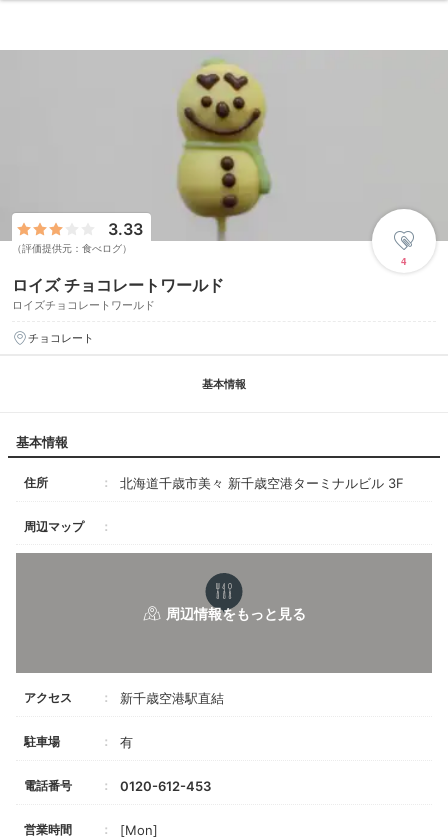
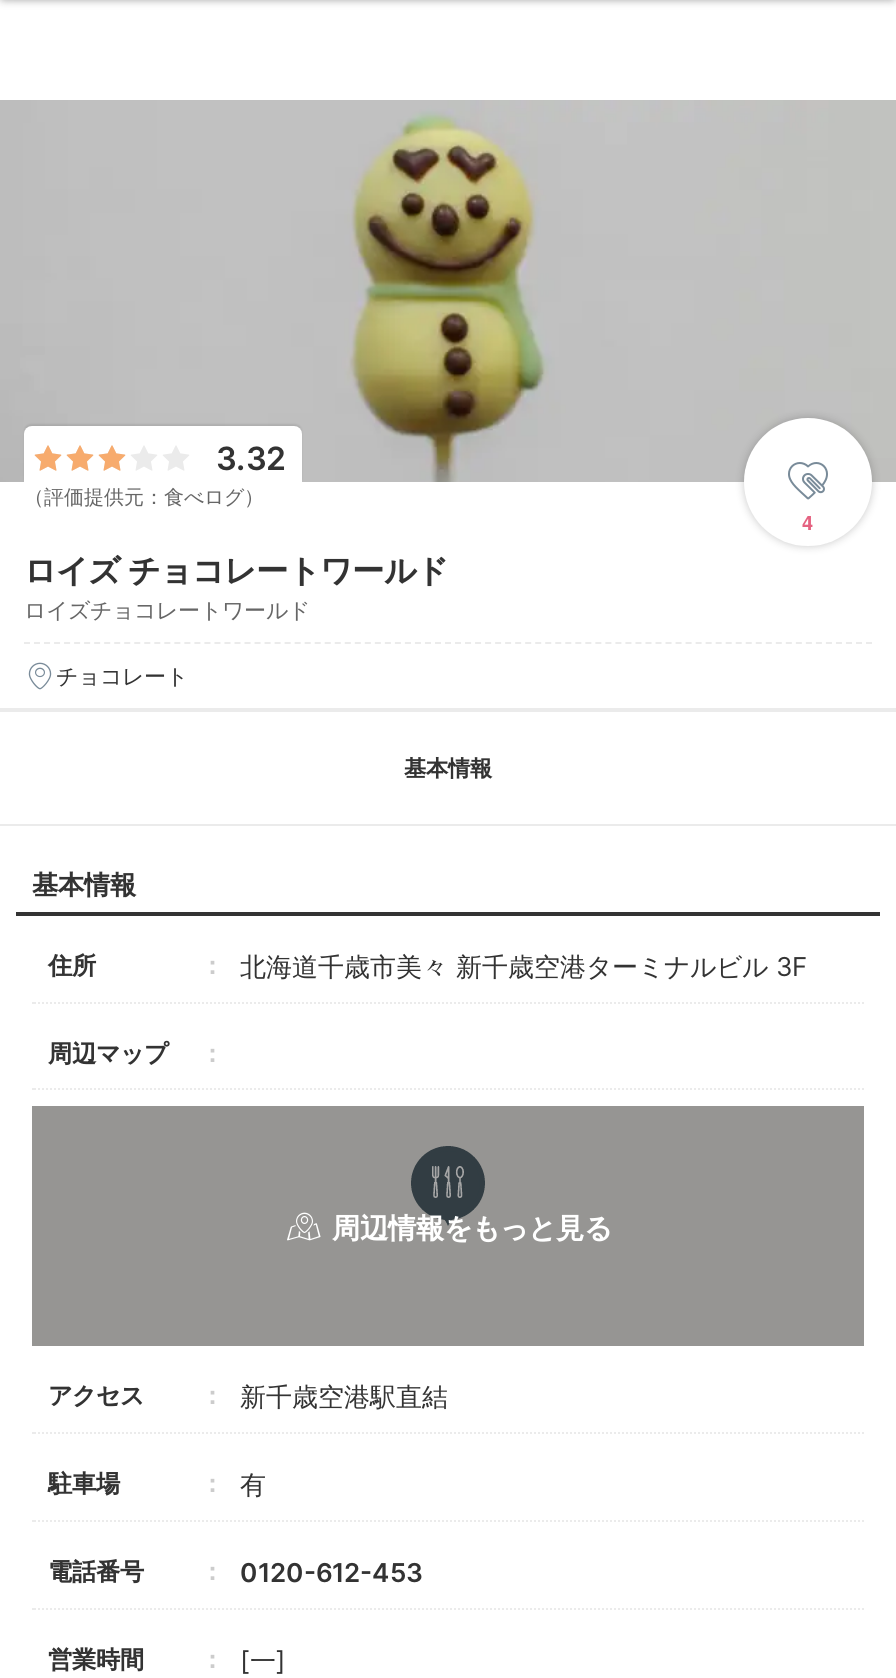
- 3.33
+ 3.32

- [Mon]
+ [一]
